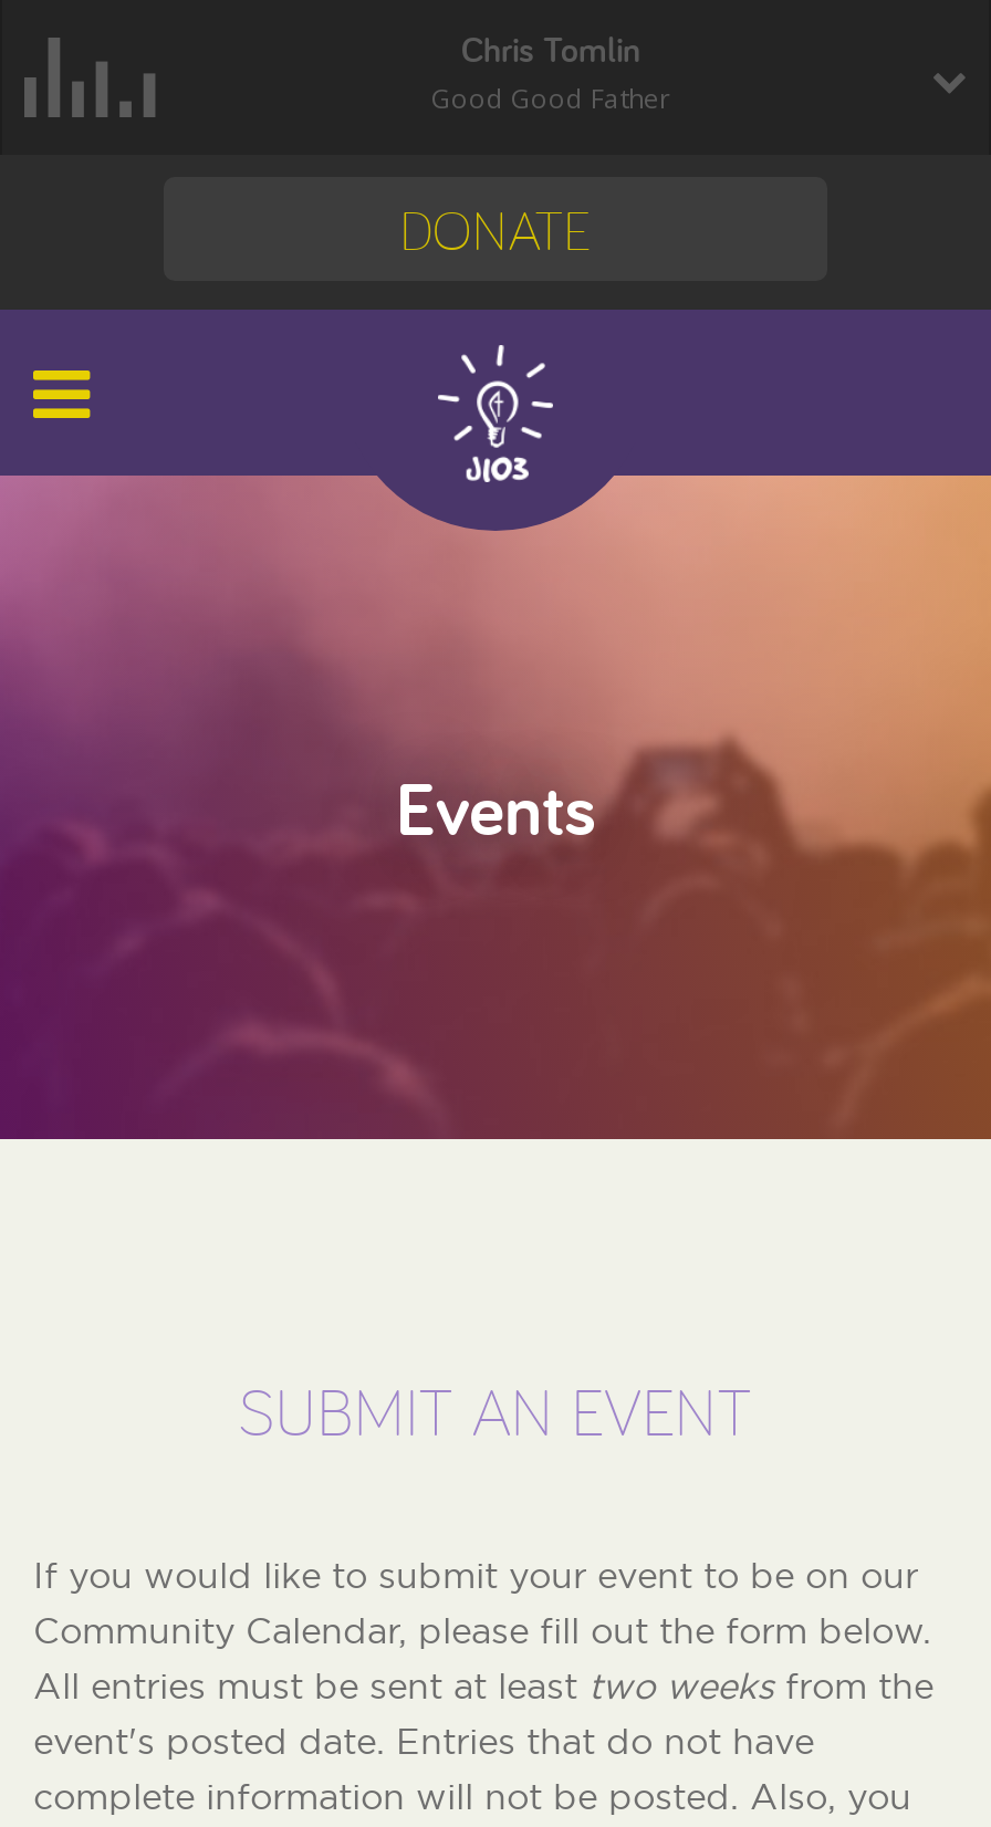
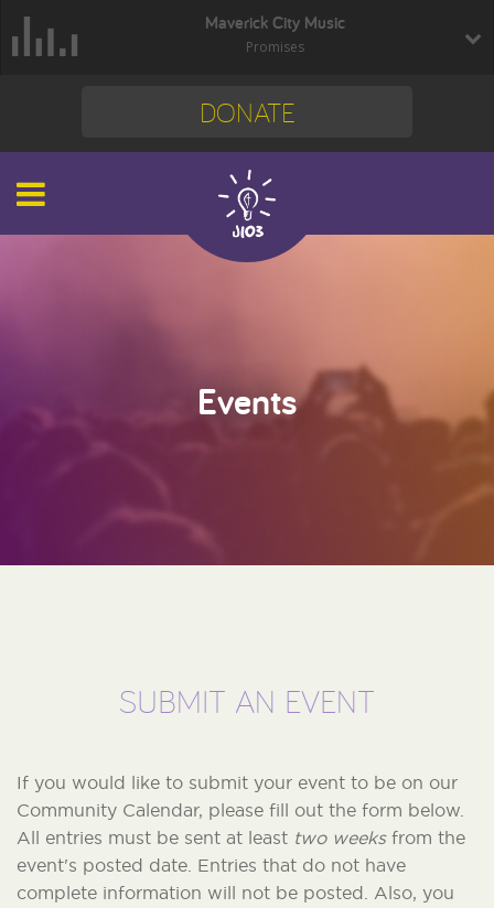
- Chris Tomlin
- Good Good Father
+ Maverick City Music
+ Promises
